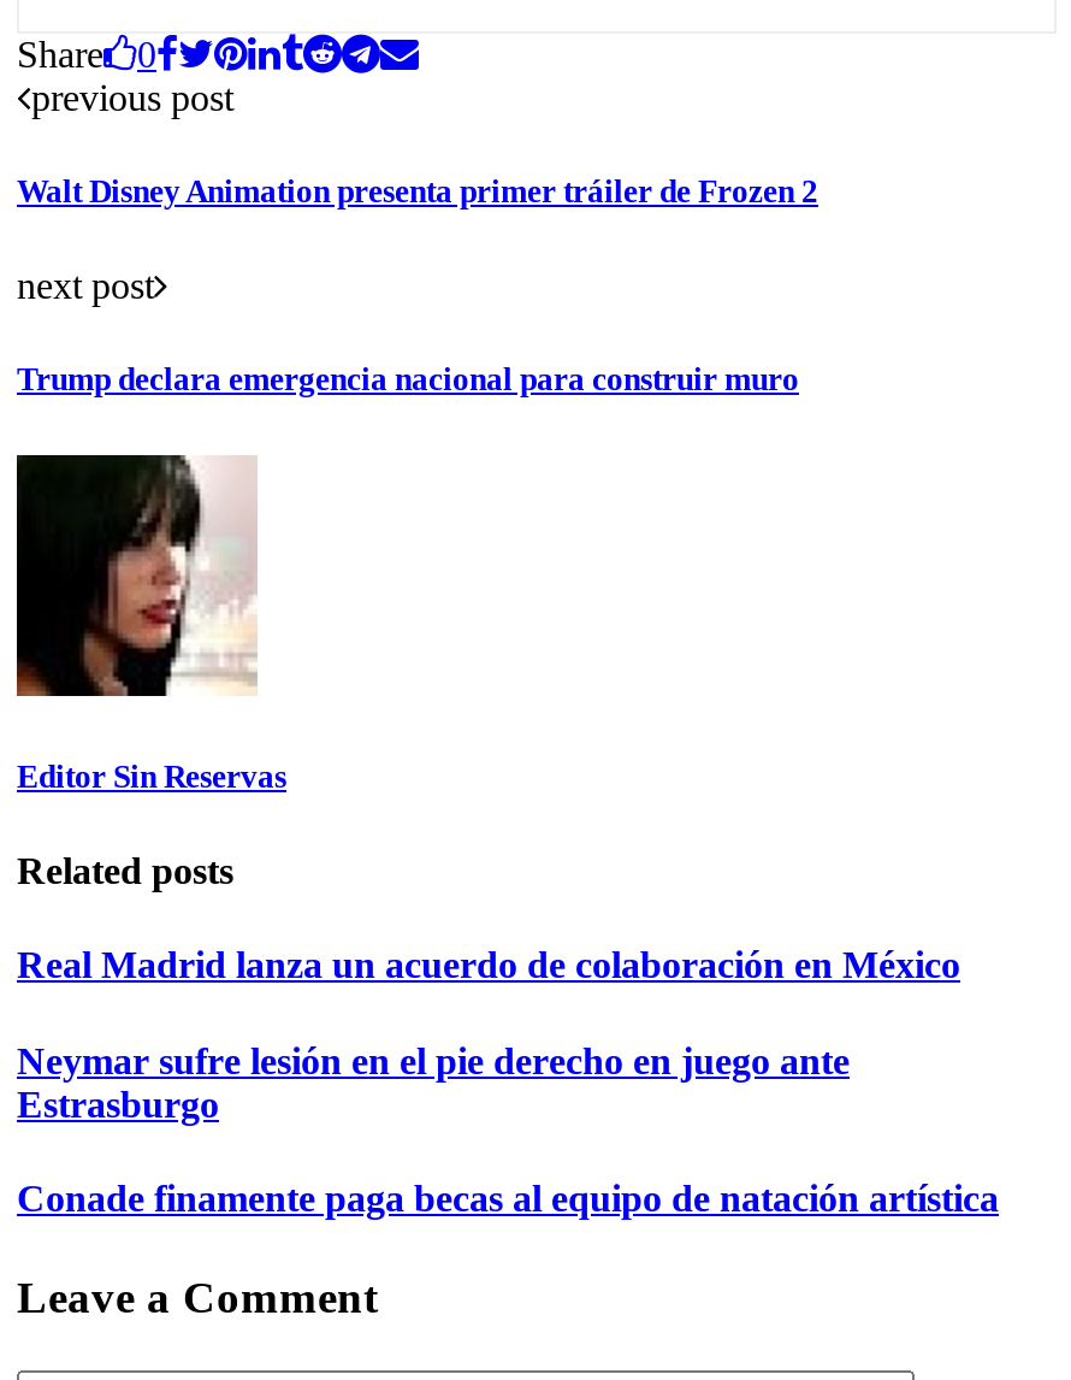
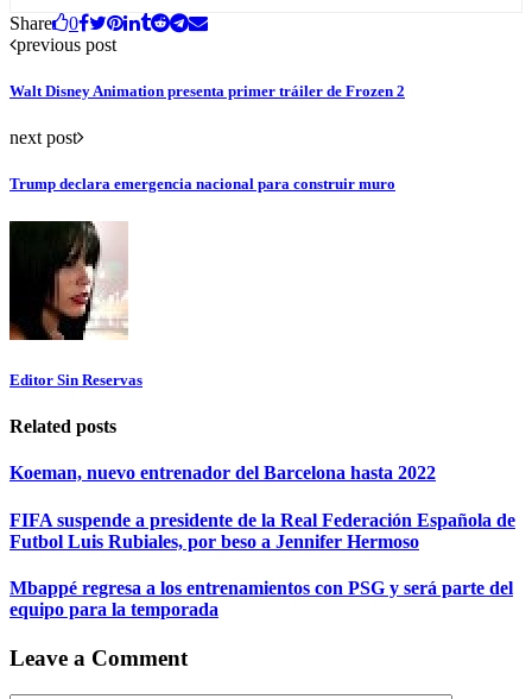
- Real Madrid lanza un acuerdo de colaboración en México
+ Koeman, nuevo entrenador del Barcelona hasta 2022

- Neymar sufre lesión en el pie derecho en juego ante
- Estrasburgo
+ FIFA suspende a presidente de la Real Federación Española de
+ Futbol Luis Rubiales, por beso a Jennifer Hermoso

- Conade finamente paga becas al equipo de natación artística
+ Mbappé regresa a los entrenamientos con PSG y será parte del
+ equipo para la temporada
